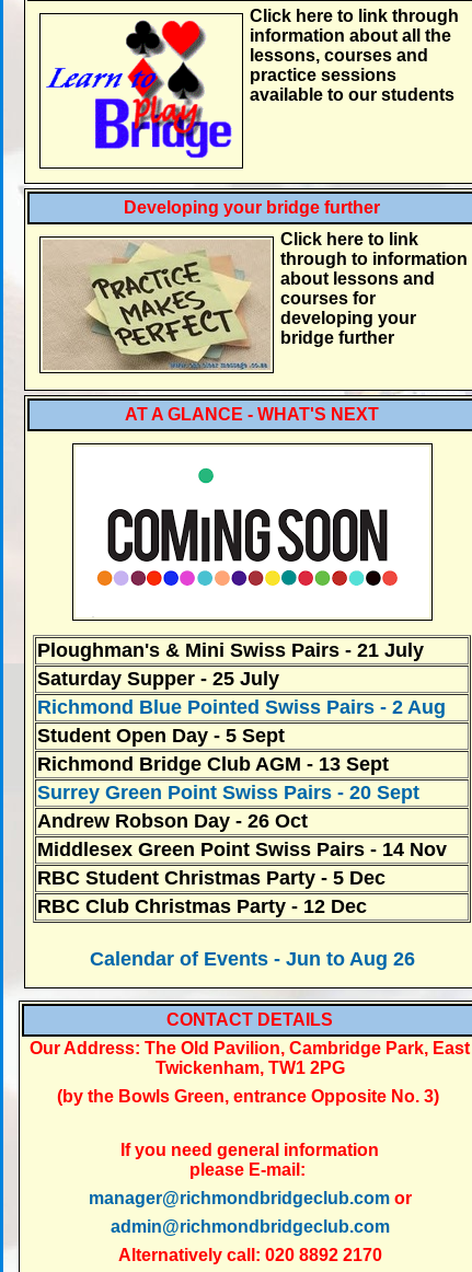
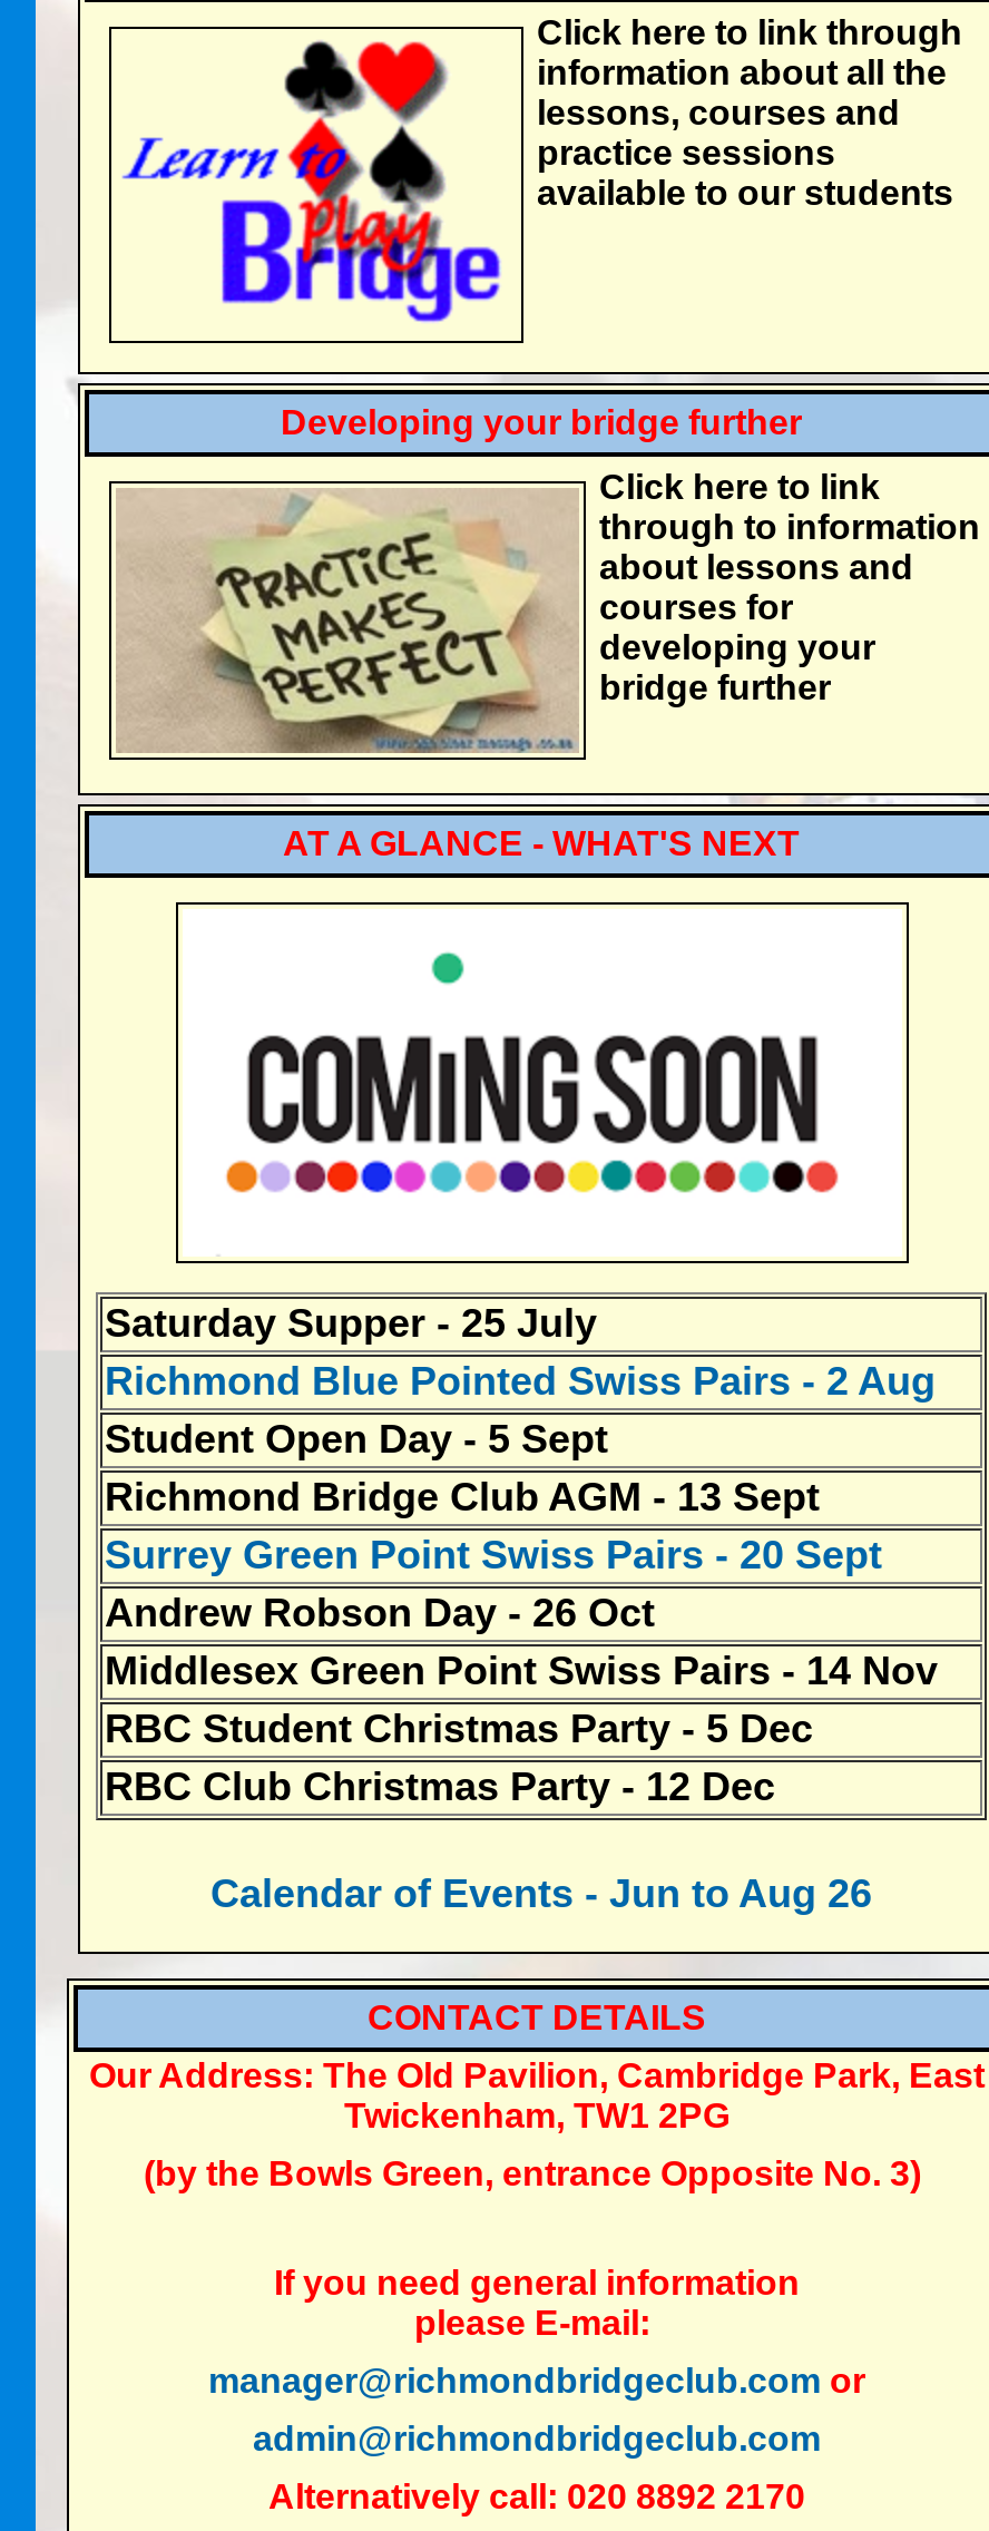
- Ploughman's & Mini Swiss Pairs - 21 July
